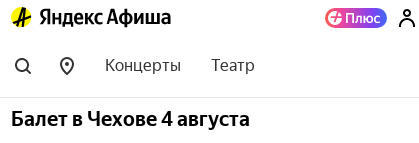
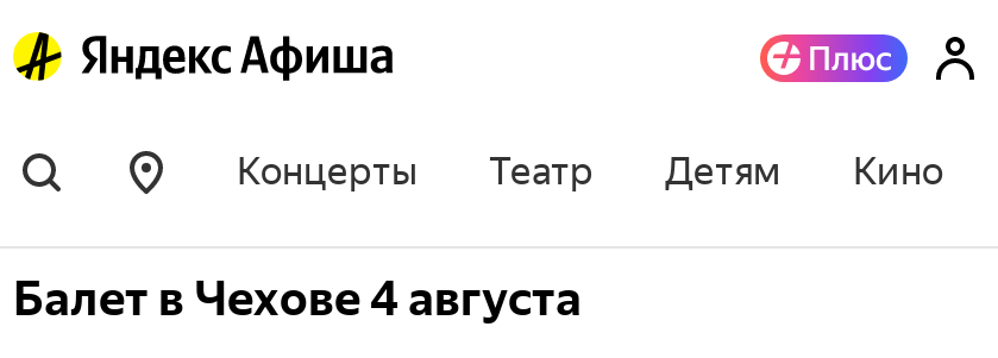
+ Детям
+ Кино
